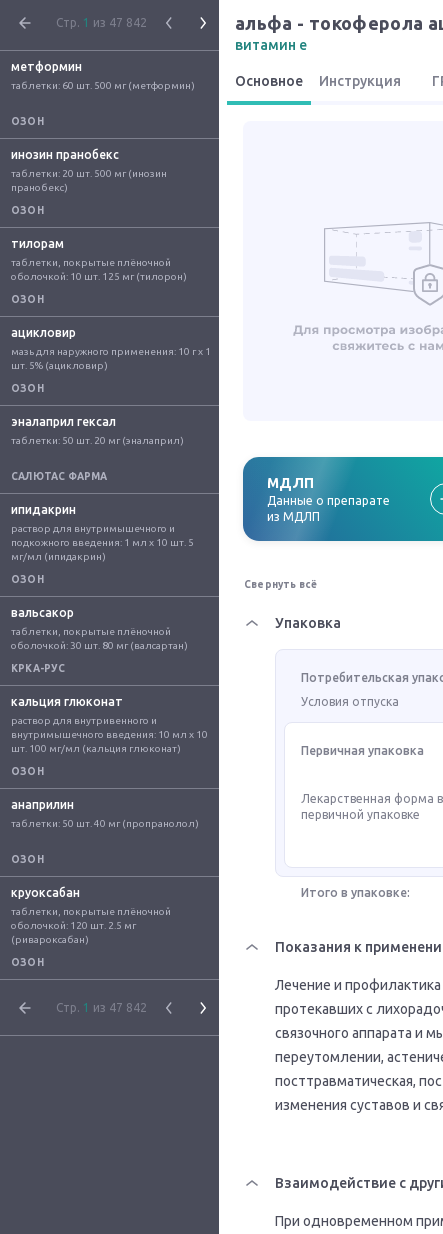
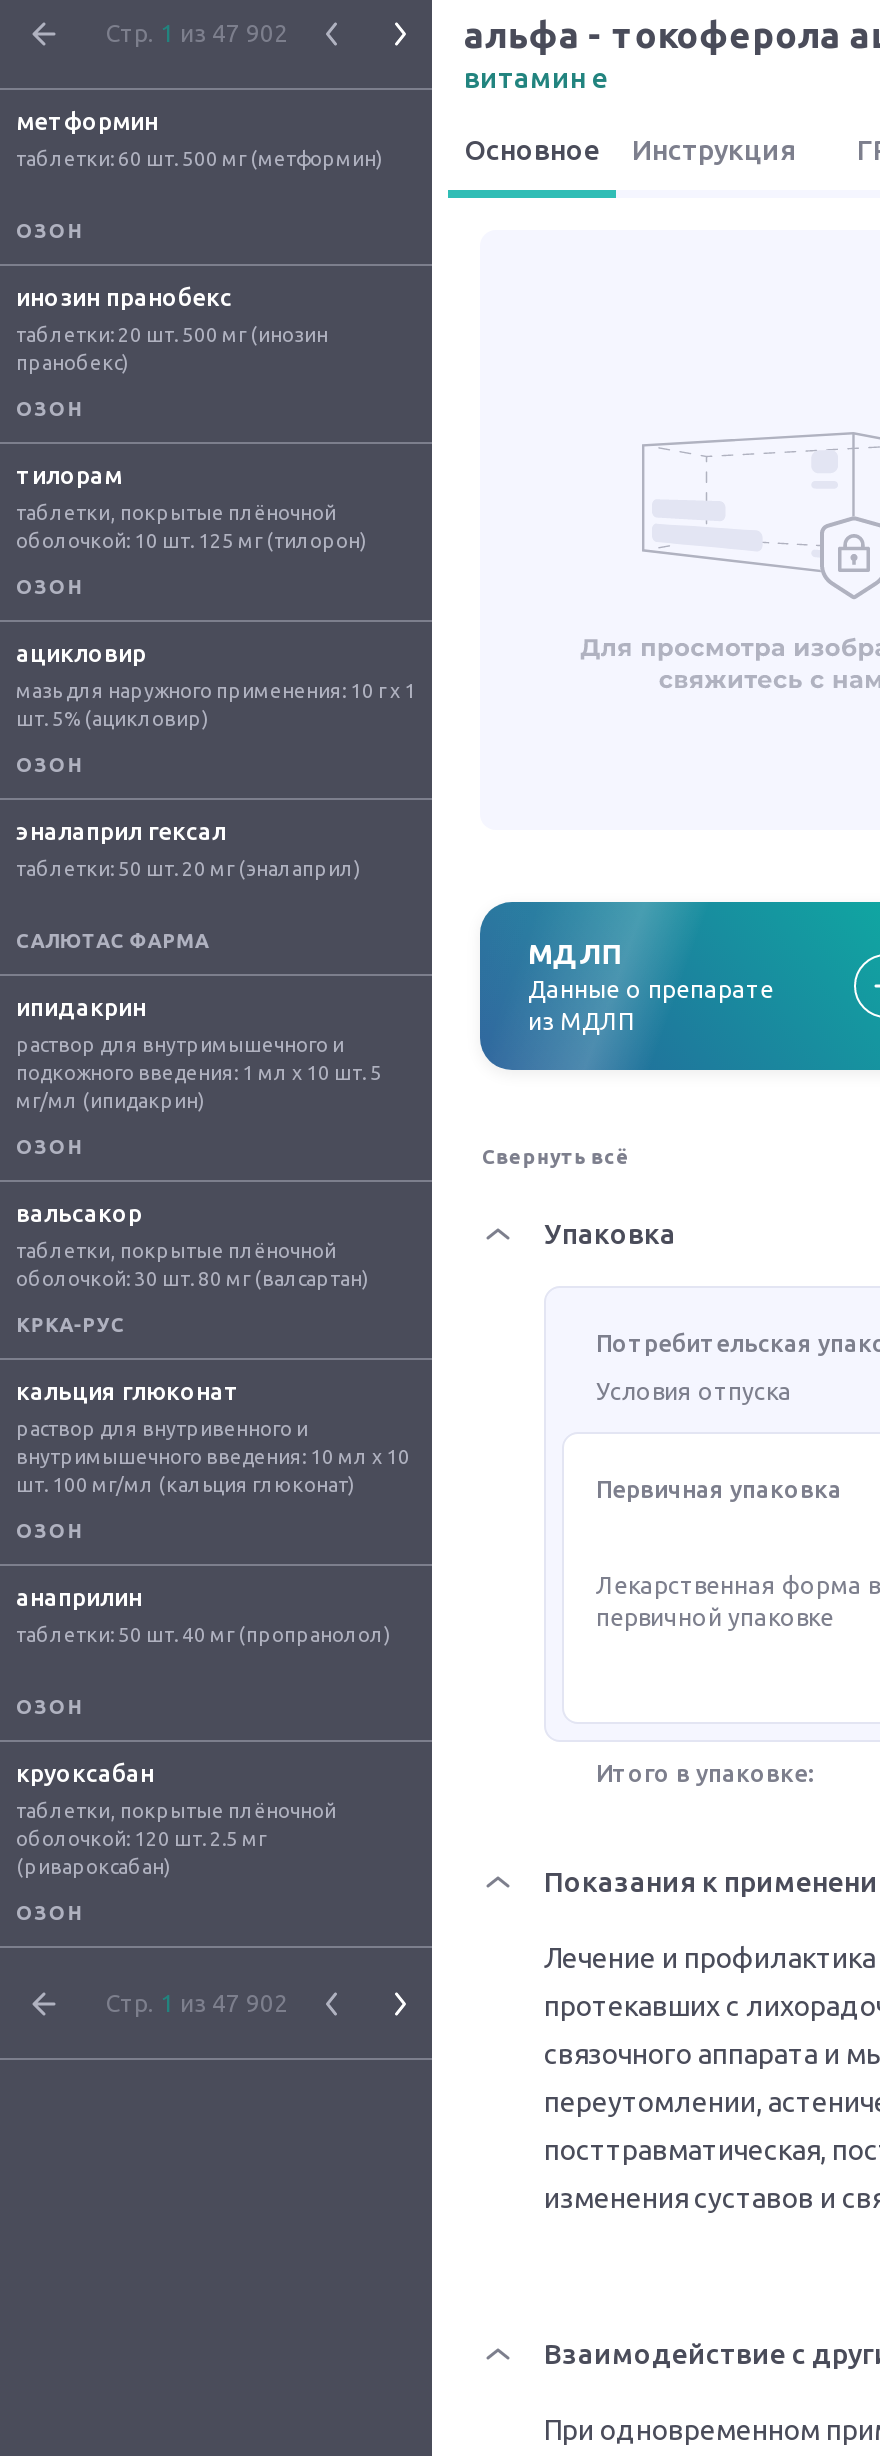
- Стр. 1 из 47 842
+ Стр. 1 из 47 902

- Стр. 1 из 47 842
+ Стр. 1 из 47 902
